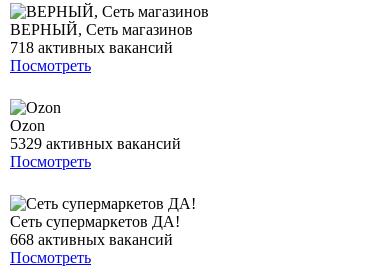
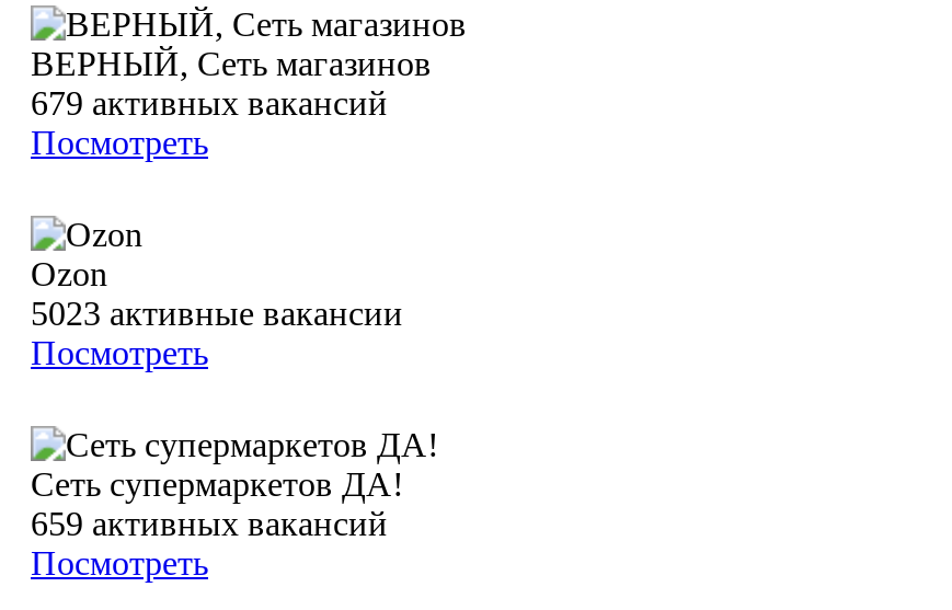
- 718 активных вакансий
+ 679 активных вакансий

- 5329 активных вакансий
+ 5023 активные вакансии

- 668 активных вакансий
+ 659 активных вакансий
